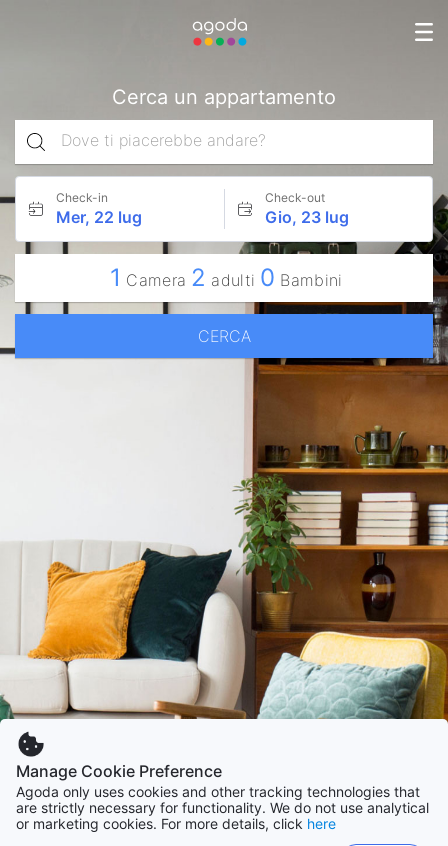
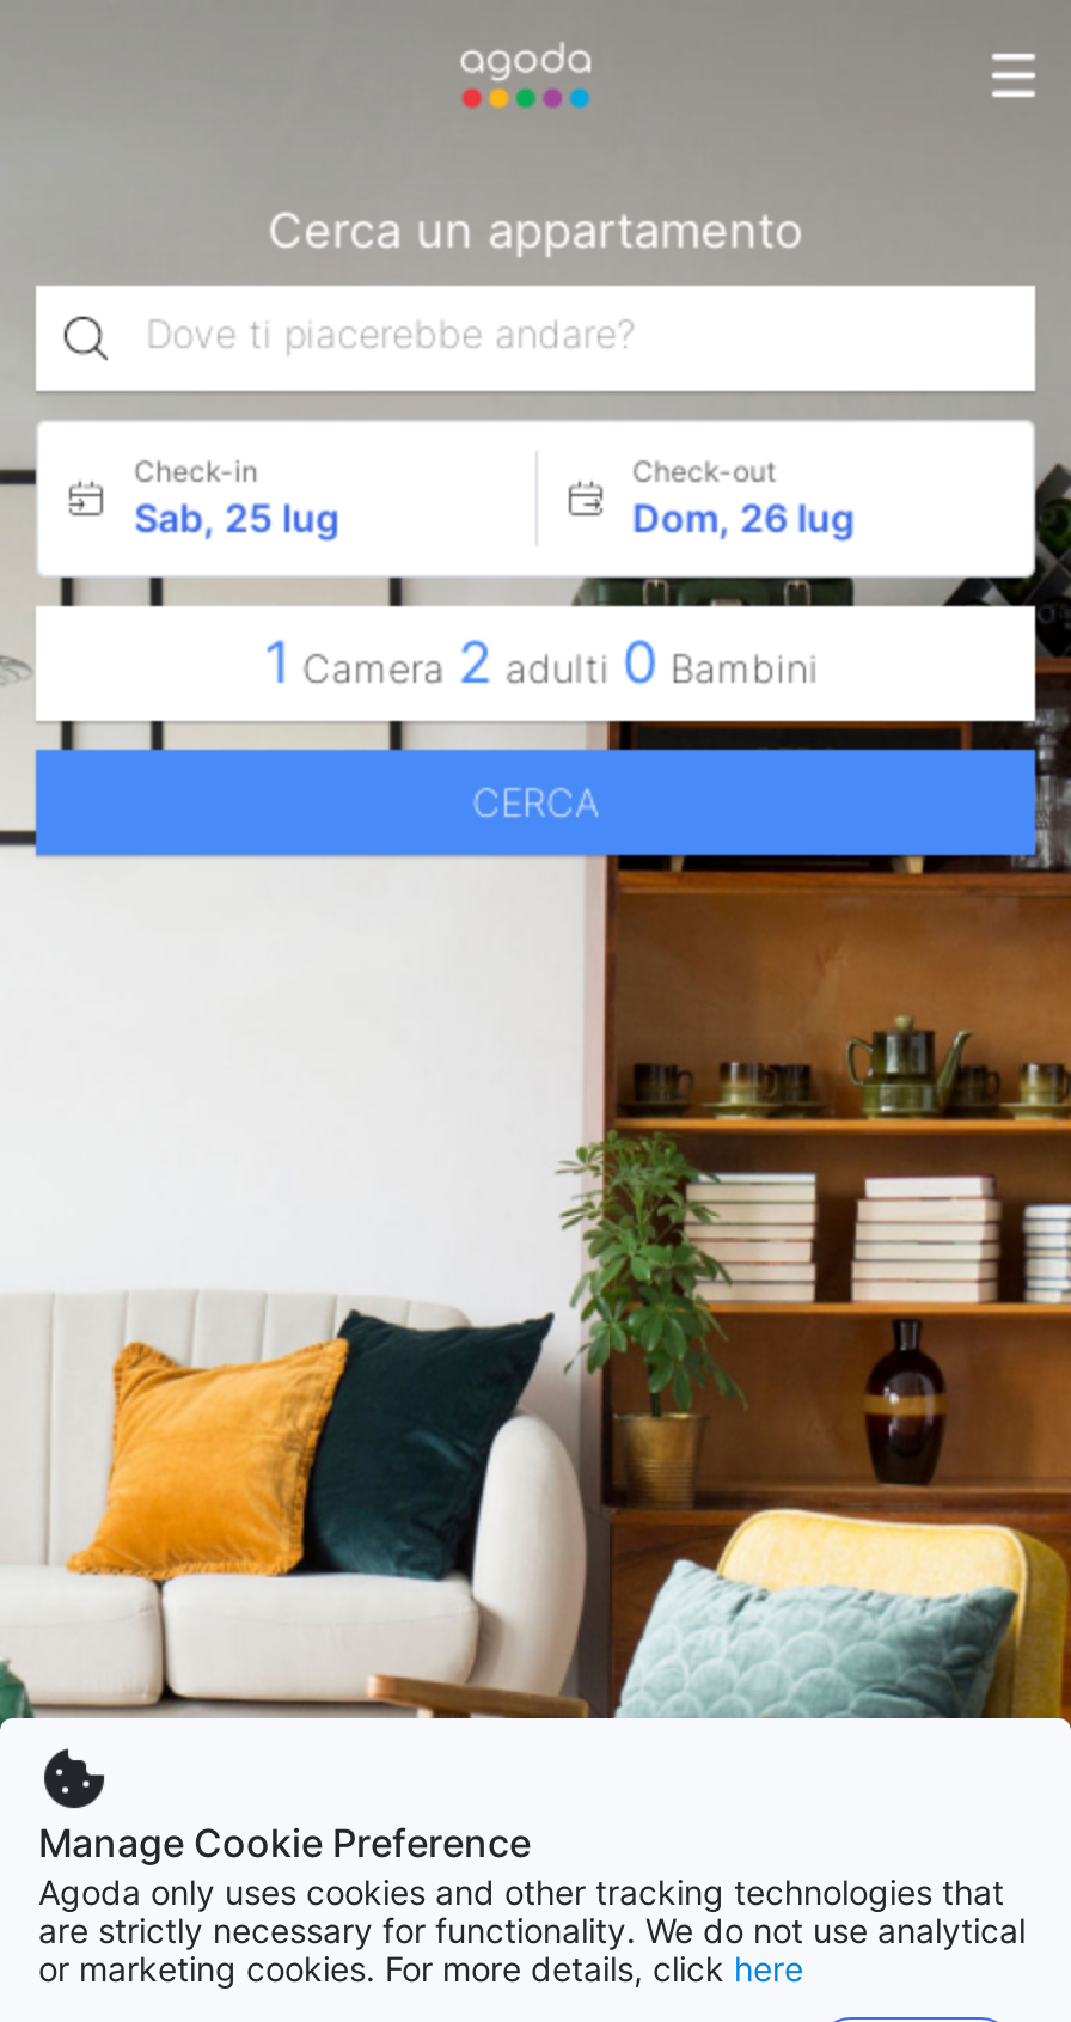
- Mer, 22 lug
+ Sab, 25 lug

- Gio, 23 lug
+ Dom, 26 lug
